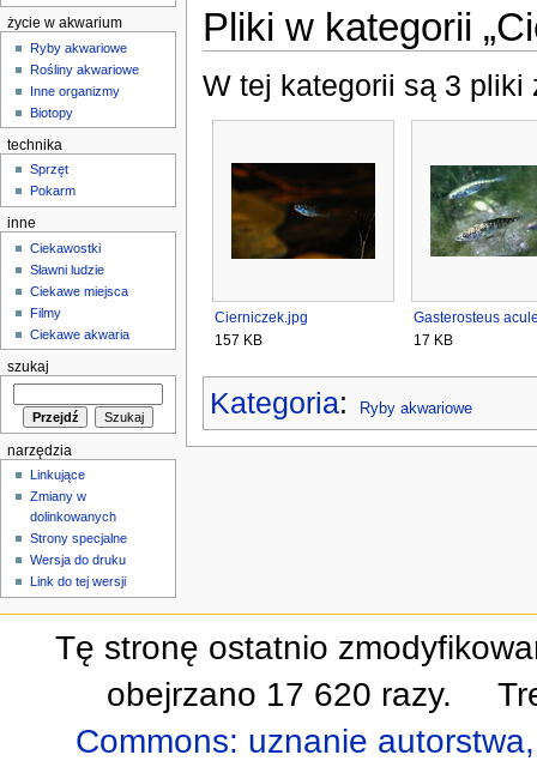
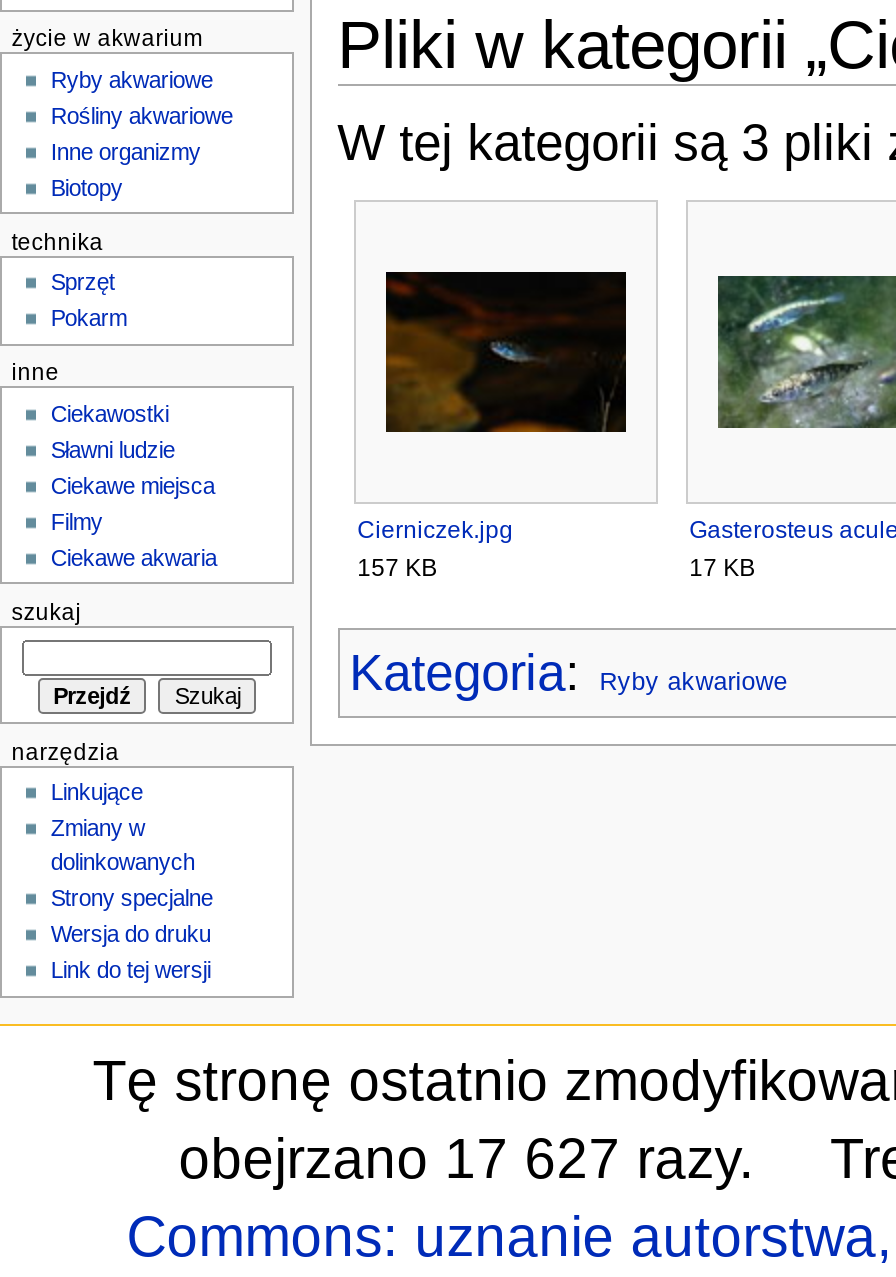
- obejrzano 17 620 razy.
+ obejrzano 17 627 razy.
